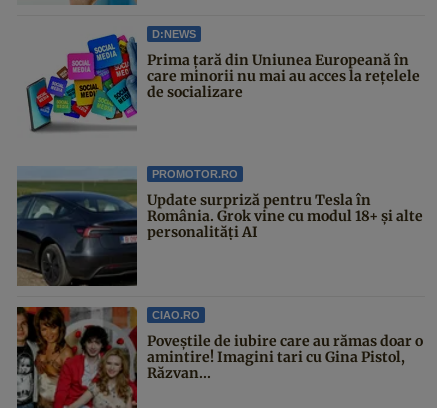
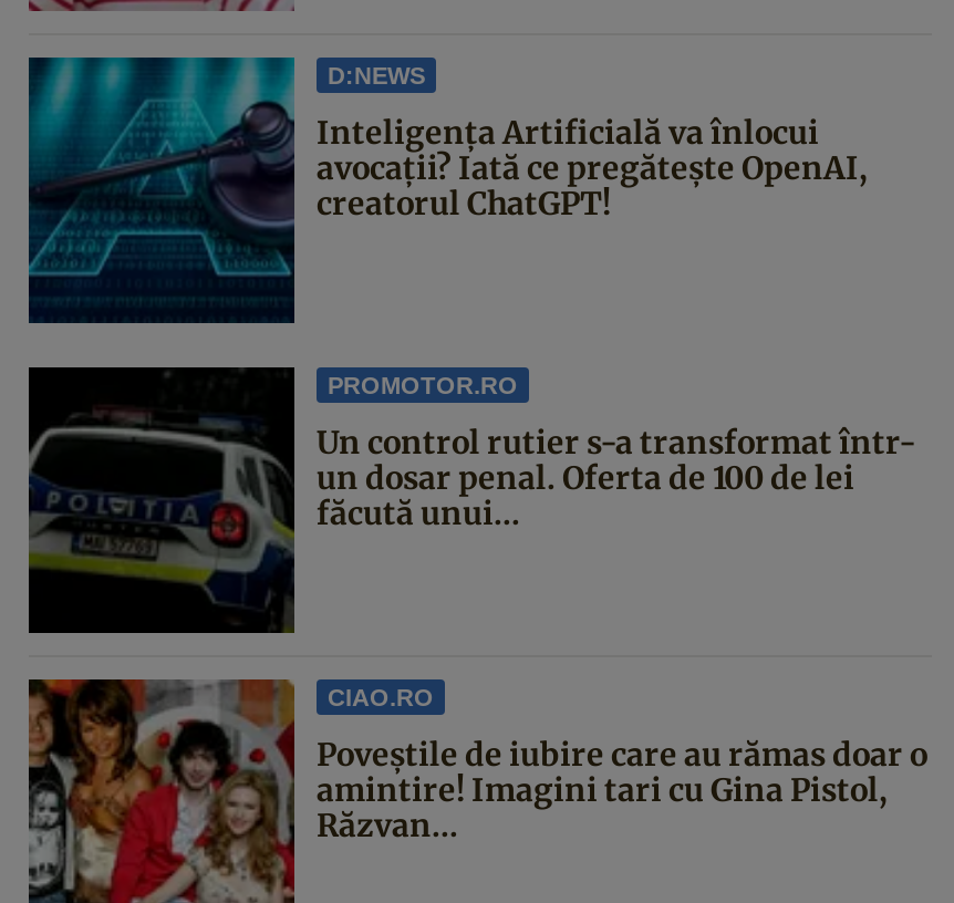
- [image]
- Prima țară din Uniunea Europeană în
- care minorii nu mai au acces la rețelele
- de socializare
+ [image]
+ Inteligența Artificială va înlocui
+ avocații? Iată ce pregătește OpenAI,
+ creatorul ChatGPT!

- [image]
- Update surpriză pentru Tesla în
- România. Grok vine cu modul 18+ și alte
- personalități AI
+ [image]
+ Un control rutier s-a transformat într-
+ un dosar penal. Oferta de 100 de lei
+ făcută unui...
